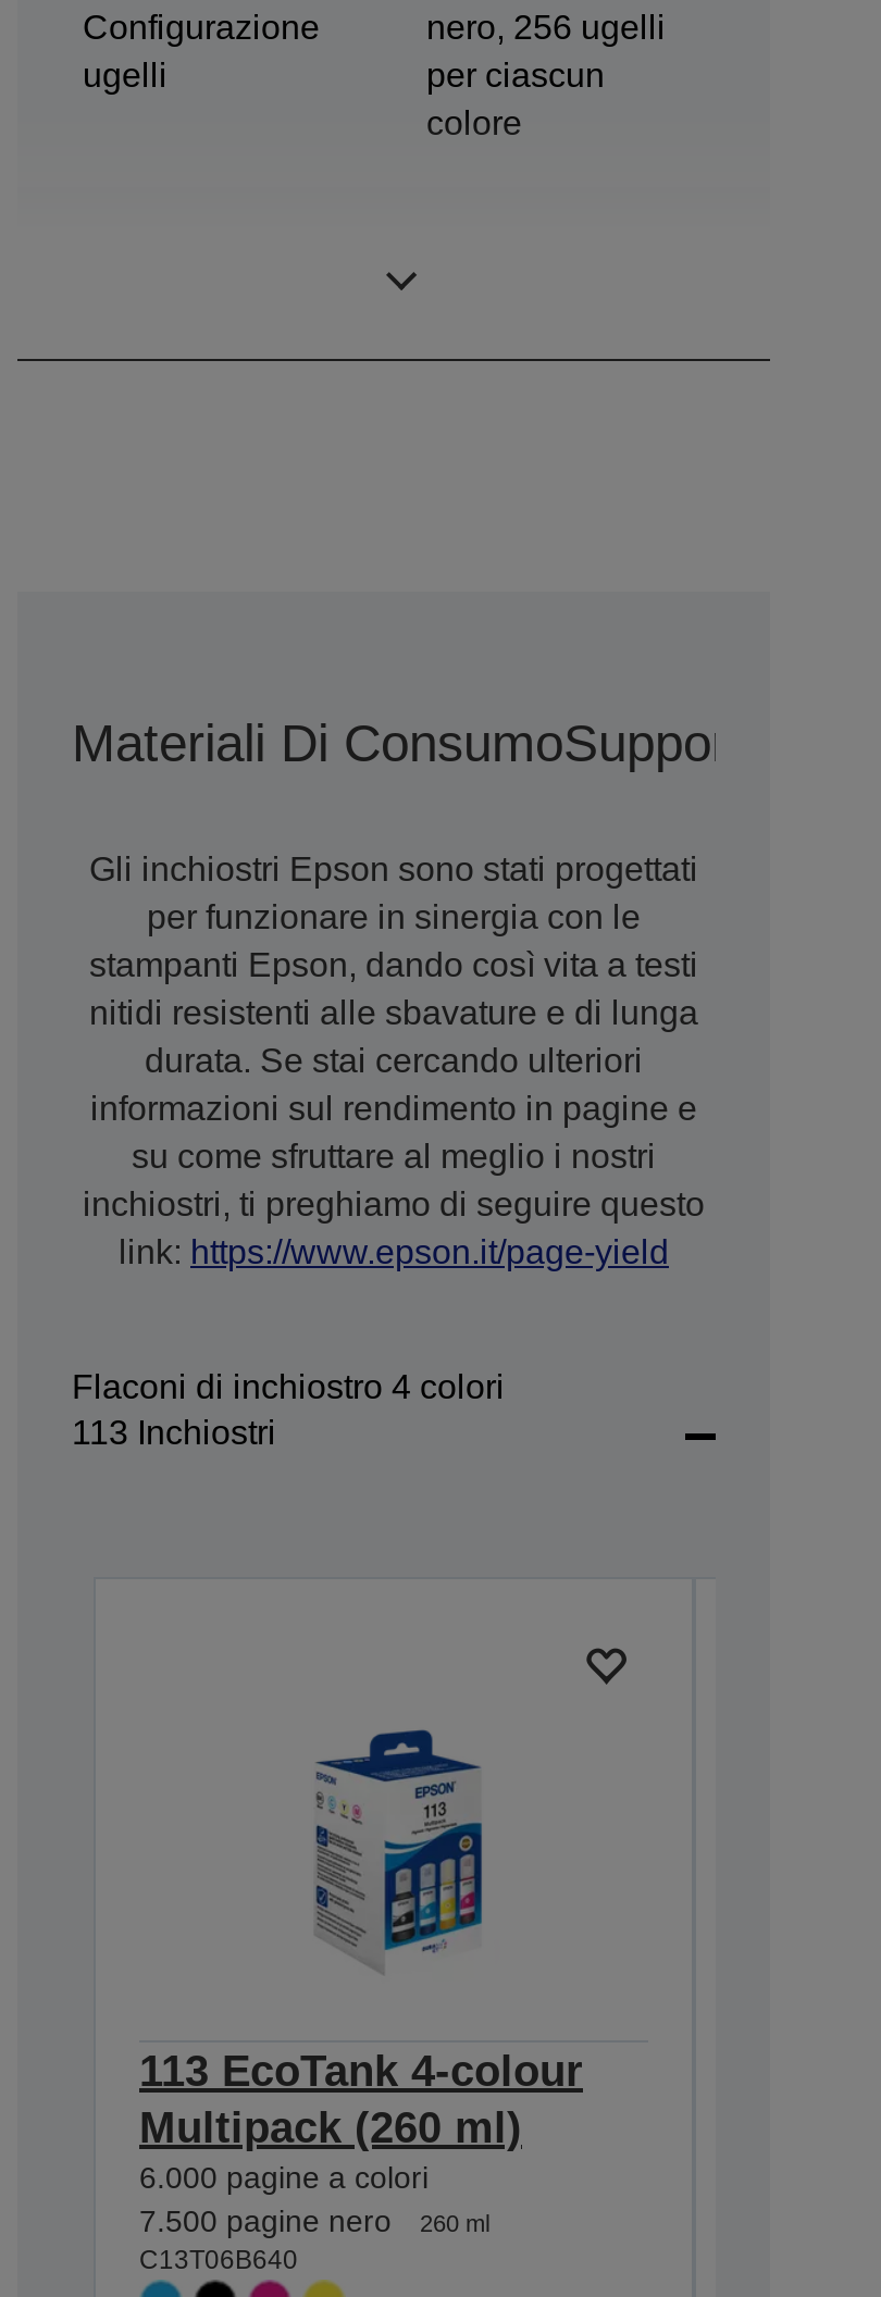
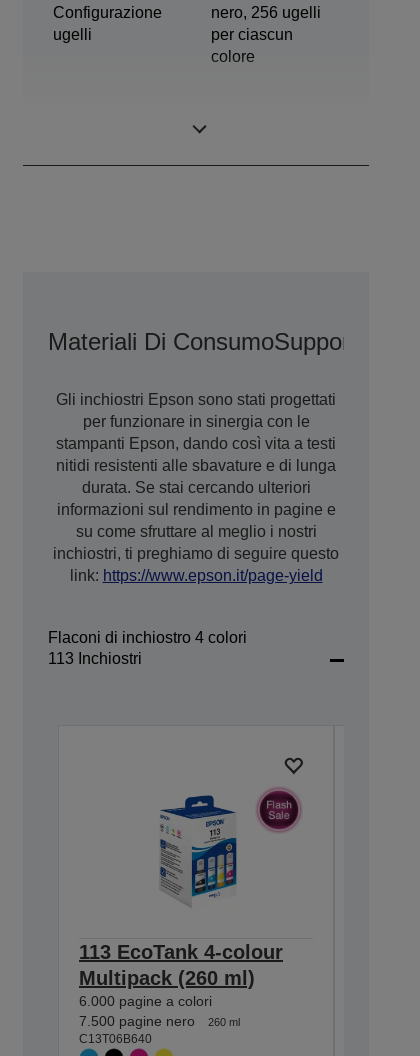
+ [image]
